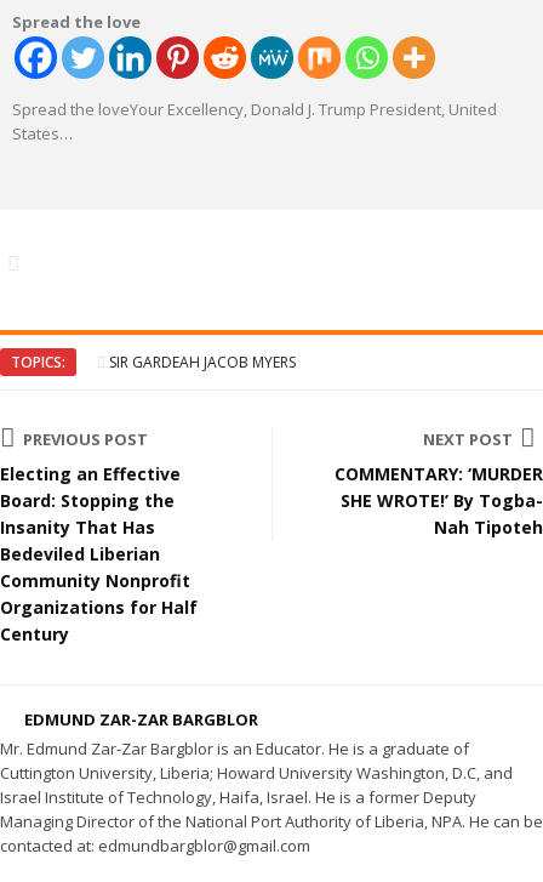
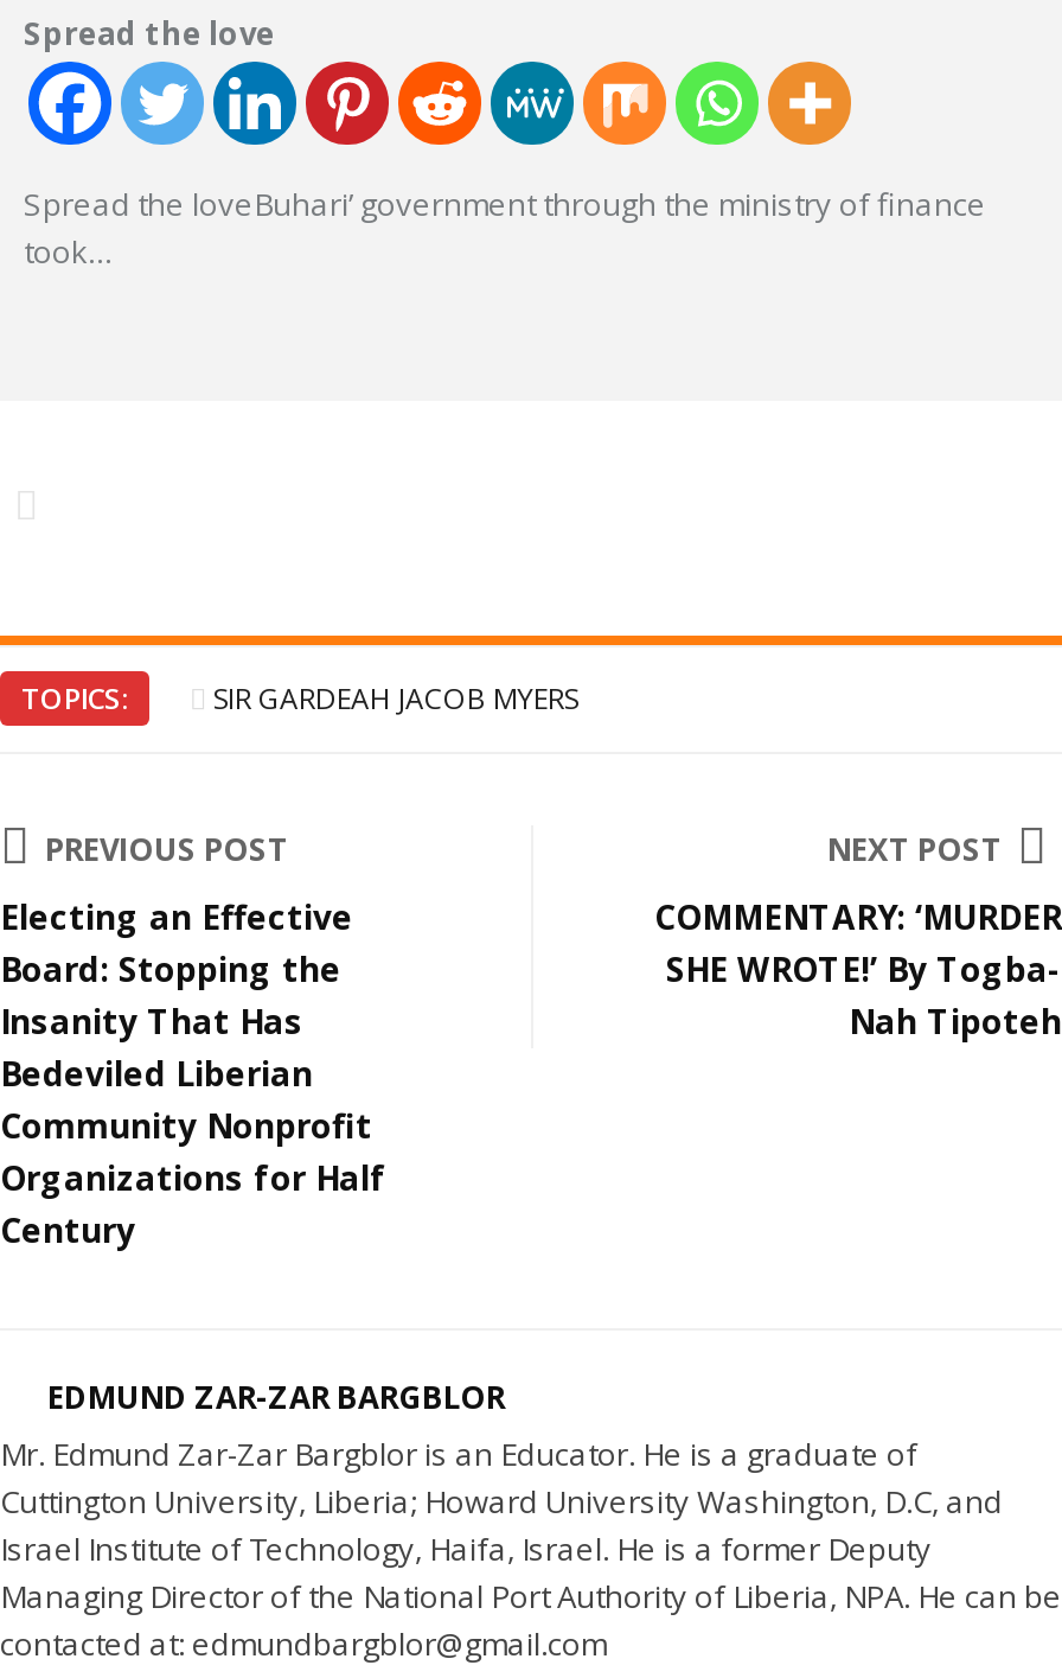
- Spread the loveYour Excellency, Donald J. Trump President, United
- States…
+ Spread the loveBuhari’ government through the ministry of finance
+ took…
